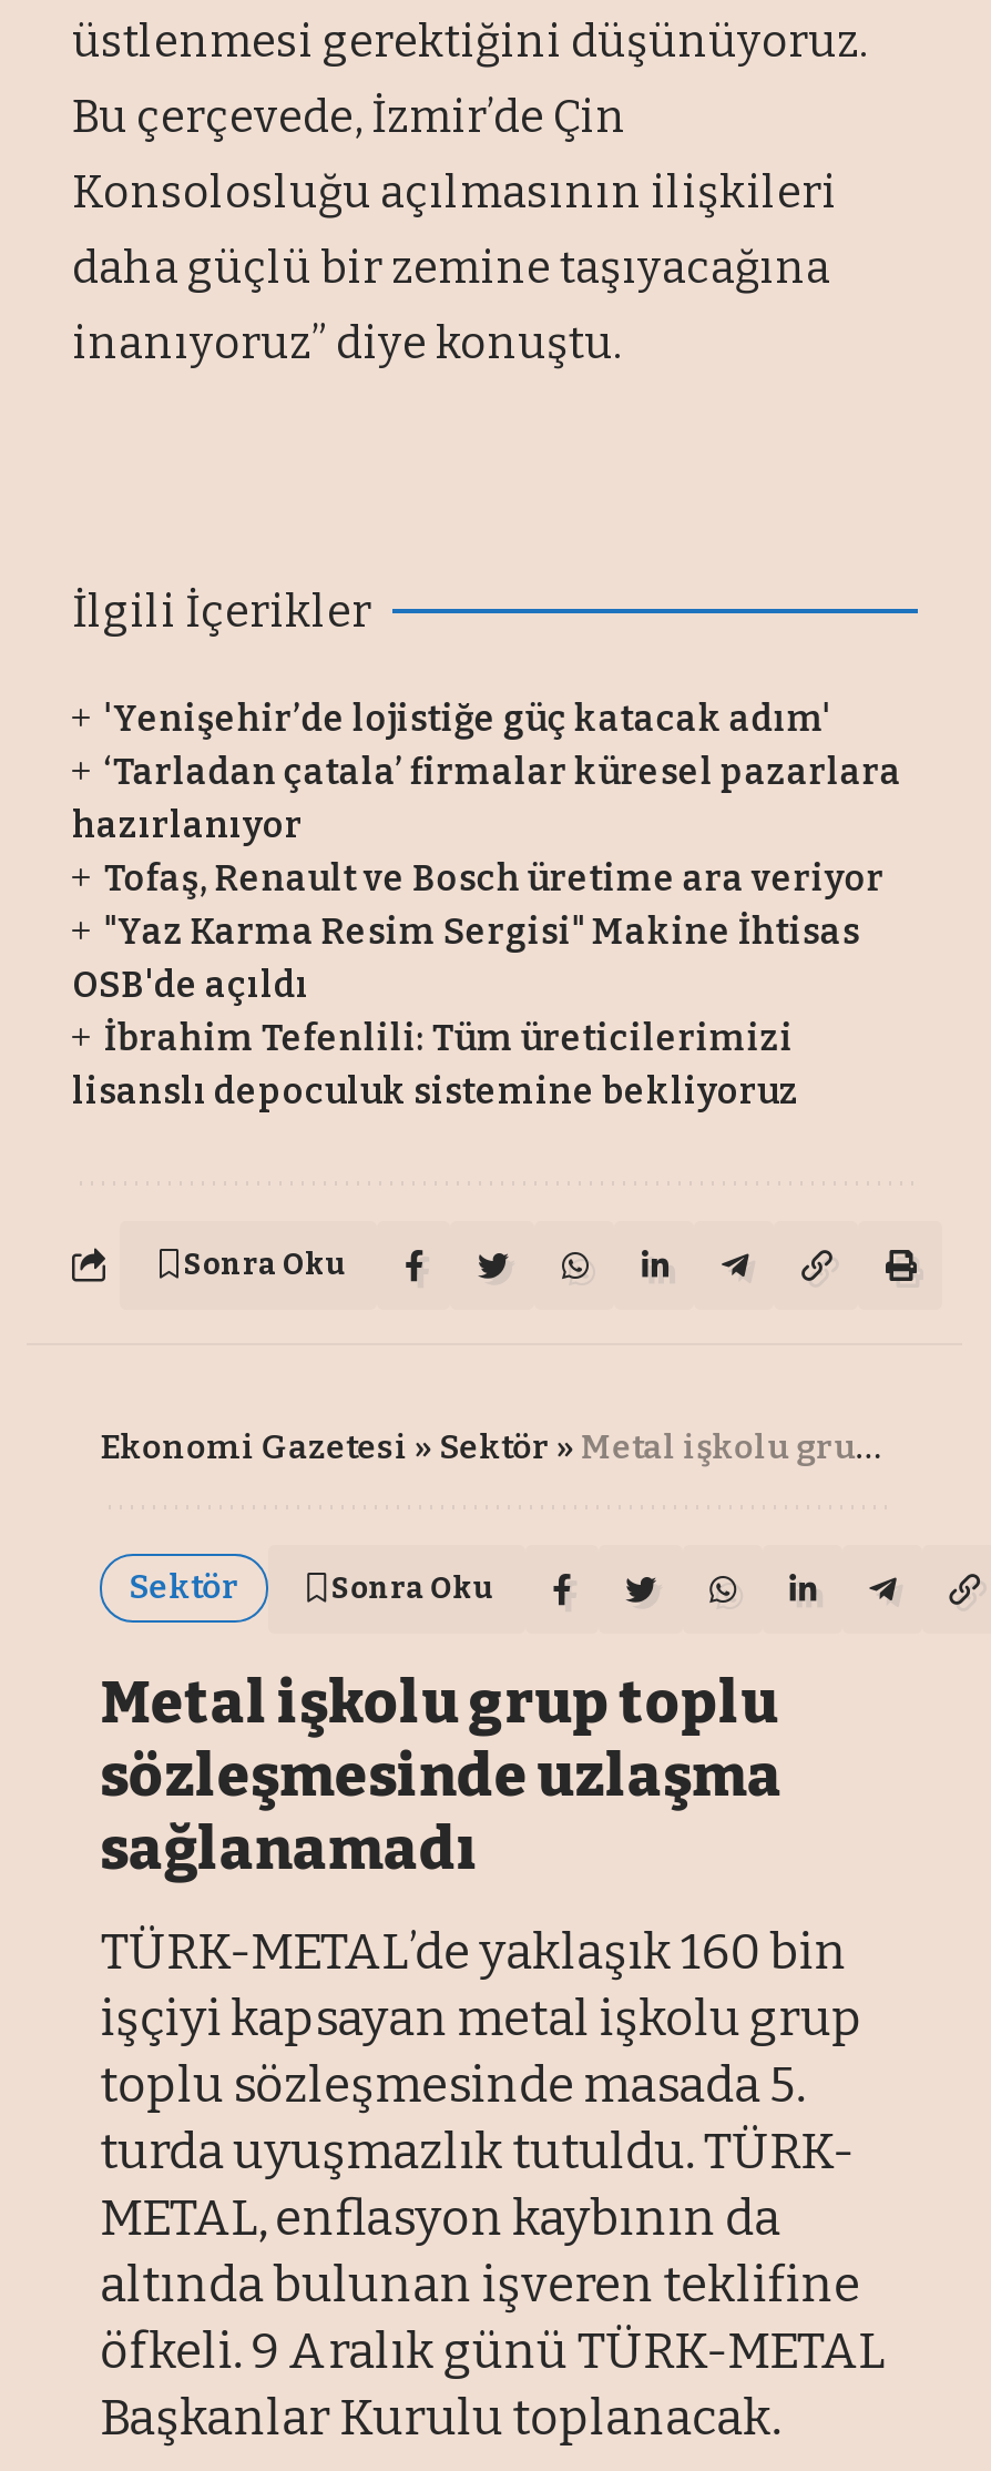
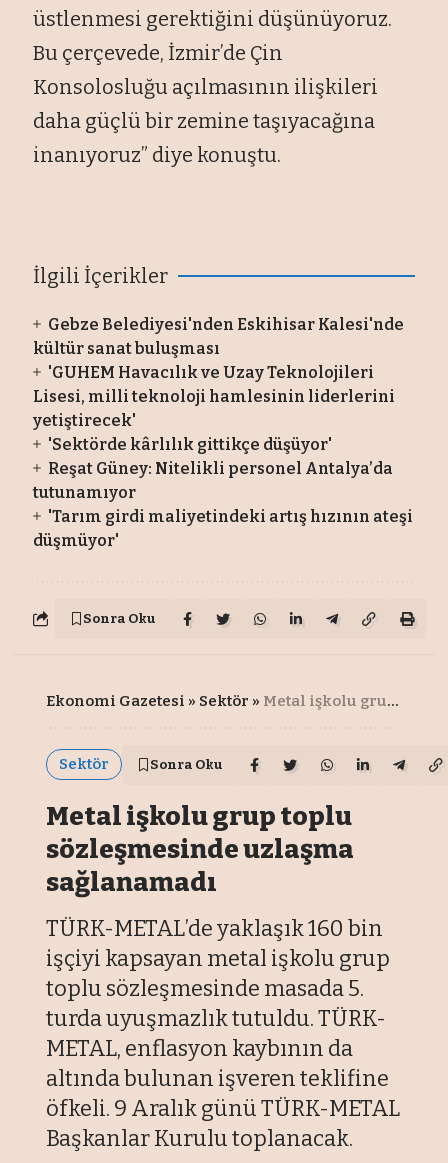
- 'Yenişehir’de lojistiğe güç katacak adım'
- ‘Tarladan çatala’ firmalar küresel pazarlara
- hazırlanıyor
- Tofaş, Renault ve Bosch üretime ara veriyor
- "Yaz Karma Resim Sergisi" Makine İhtisas
- OSB'de açıldı
- İbrahim Tefenlili: Tüm üreticilerimizi
- lisanslı depoculuk sistemine bekliyoruz
+ Gebze Belediyesi'nden Eskihisar Kalesi'nde
+ kültür sanat buluşması
+ 'GUHEM Havacılık ve Uzay Teknolojileri
+ Lisesi, milli teknoloji hamlesinin liderlerini
+ yetiştirecek'
+ 'Sektörde kârlılık gittikçe düşüyor'
+ Reşat Güney: Nitelikli personel Antalya’da
+ tutunamıyor
+ 'Tarım girdi maliyetindeki artış hızının ateşi
+ düşmüyor'
